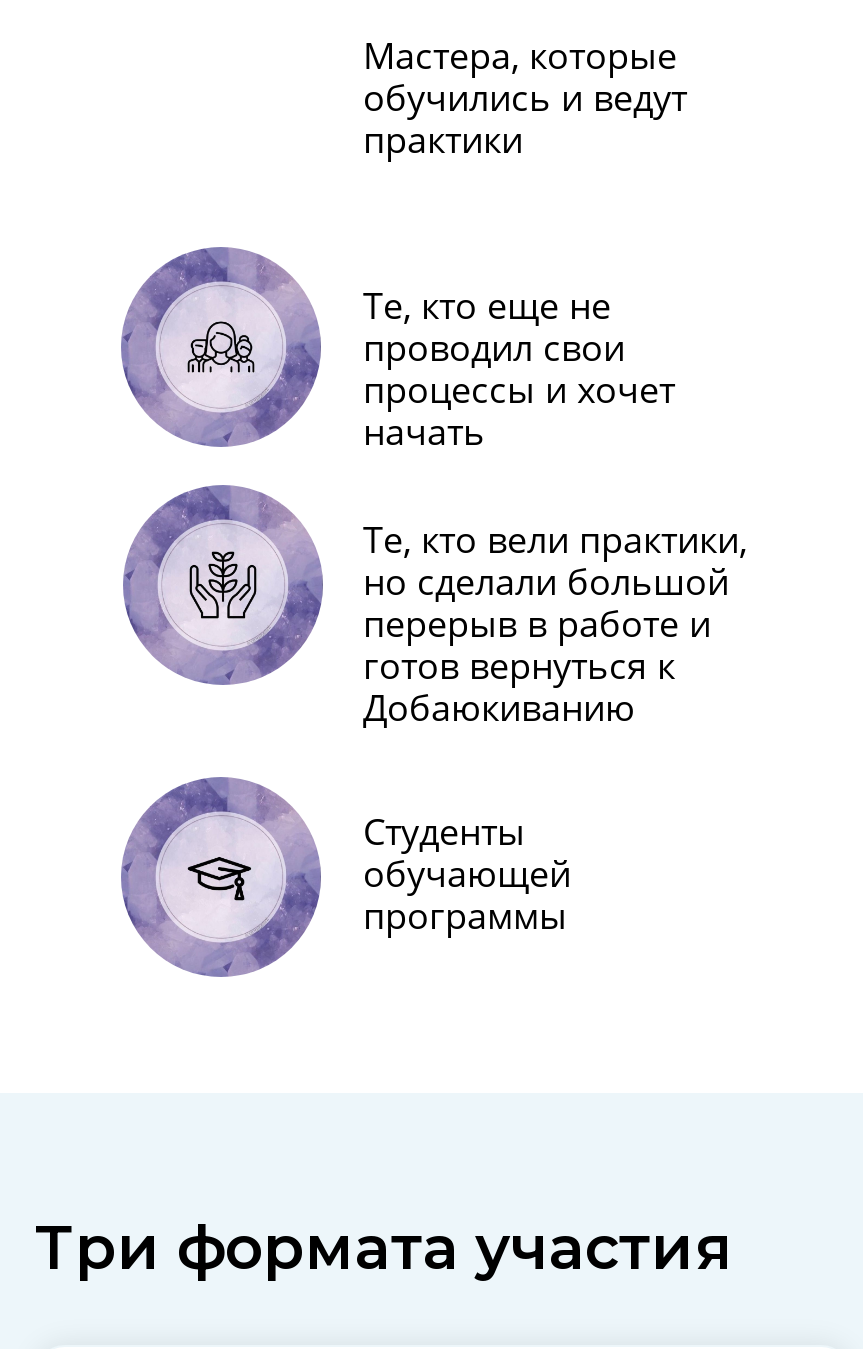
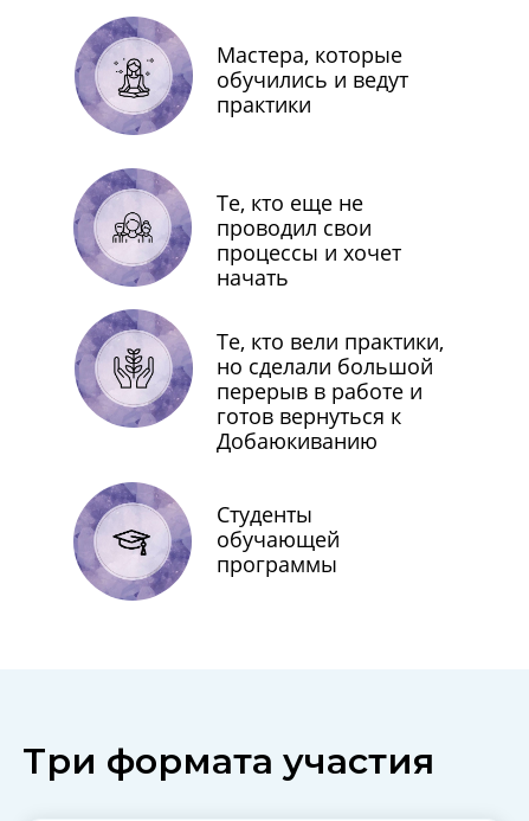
+ [image]
